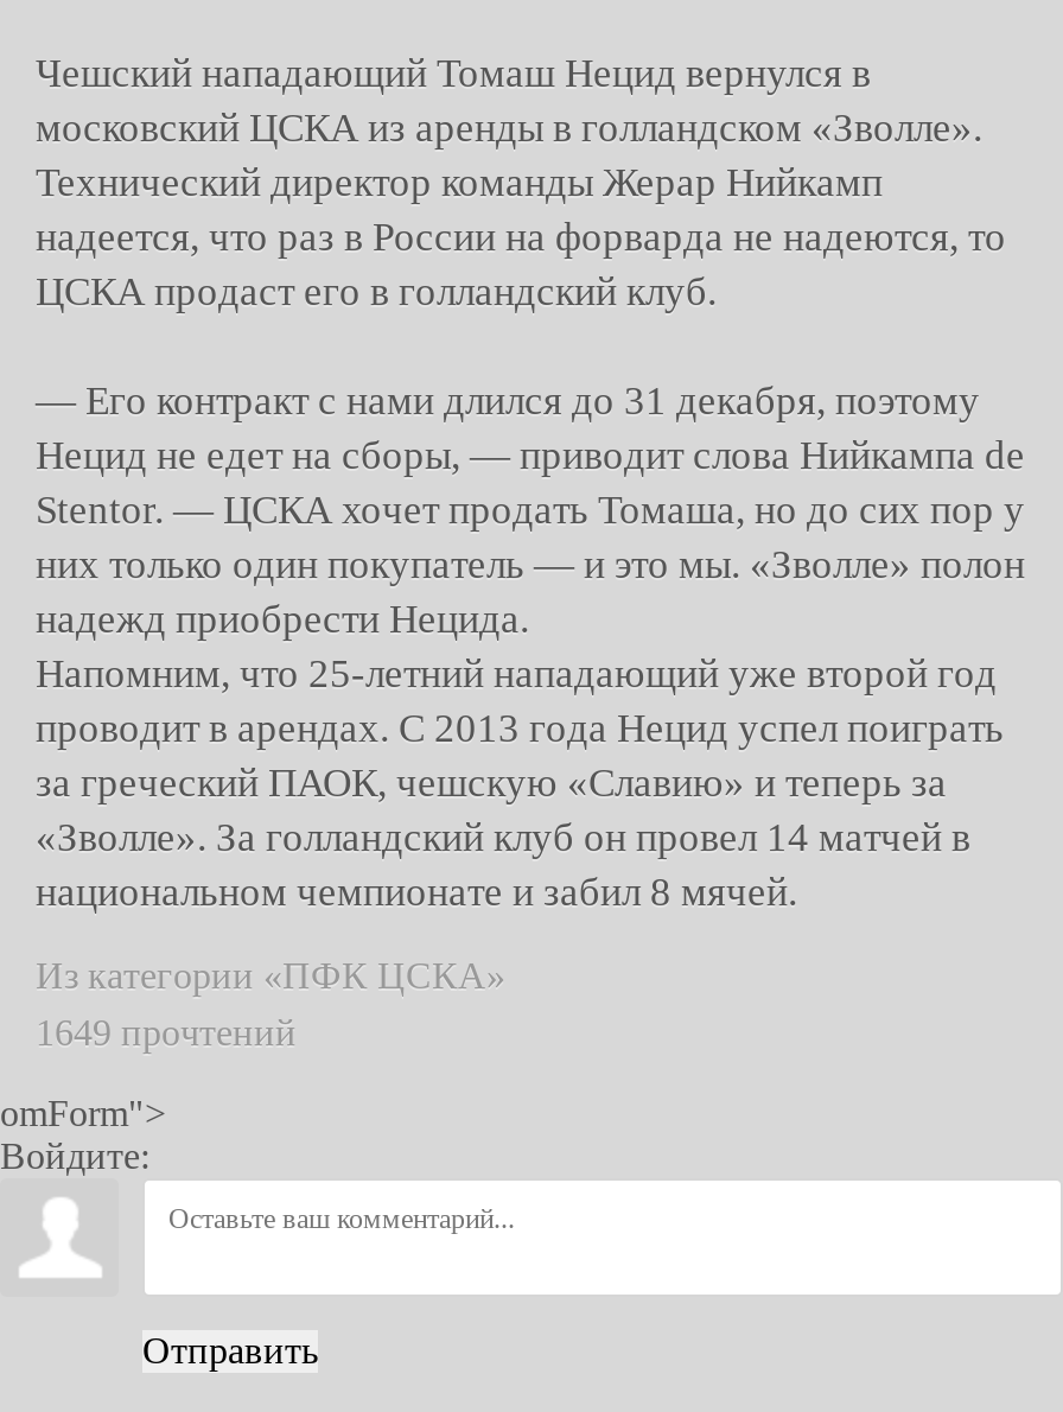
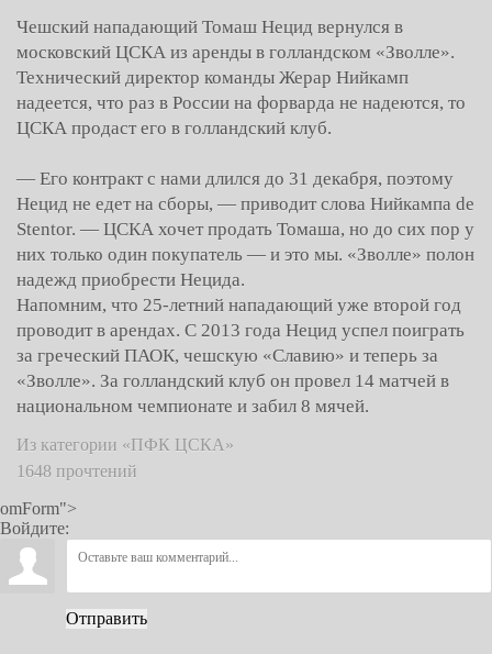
- 1649 прочтений
+ 1648 прочтений
